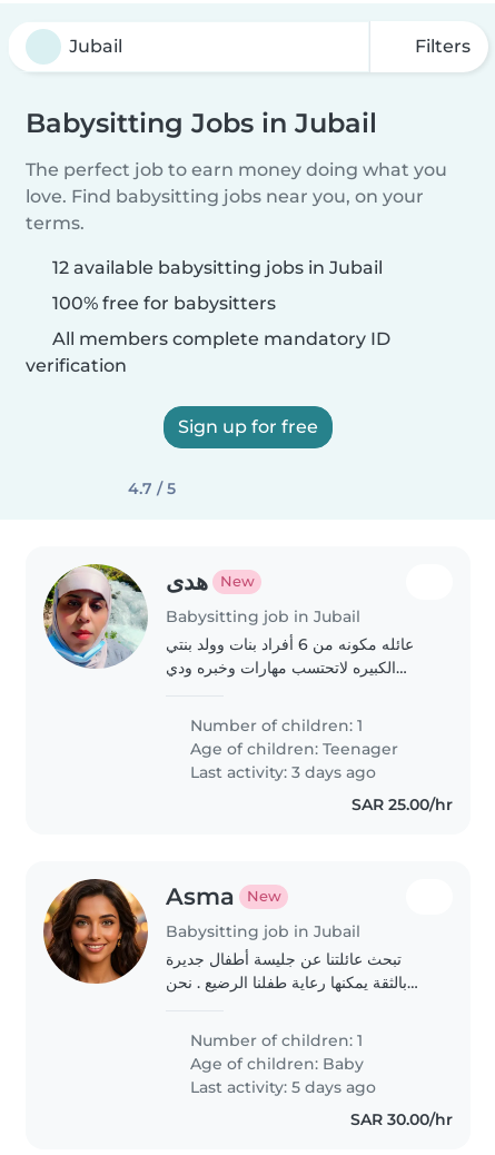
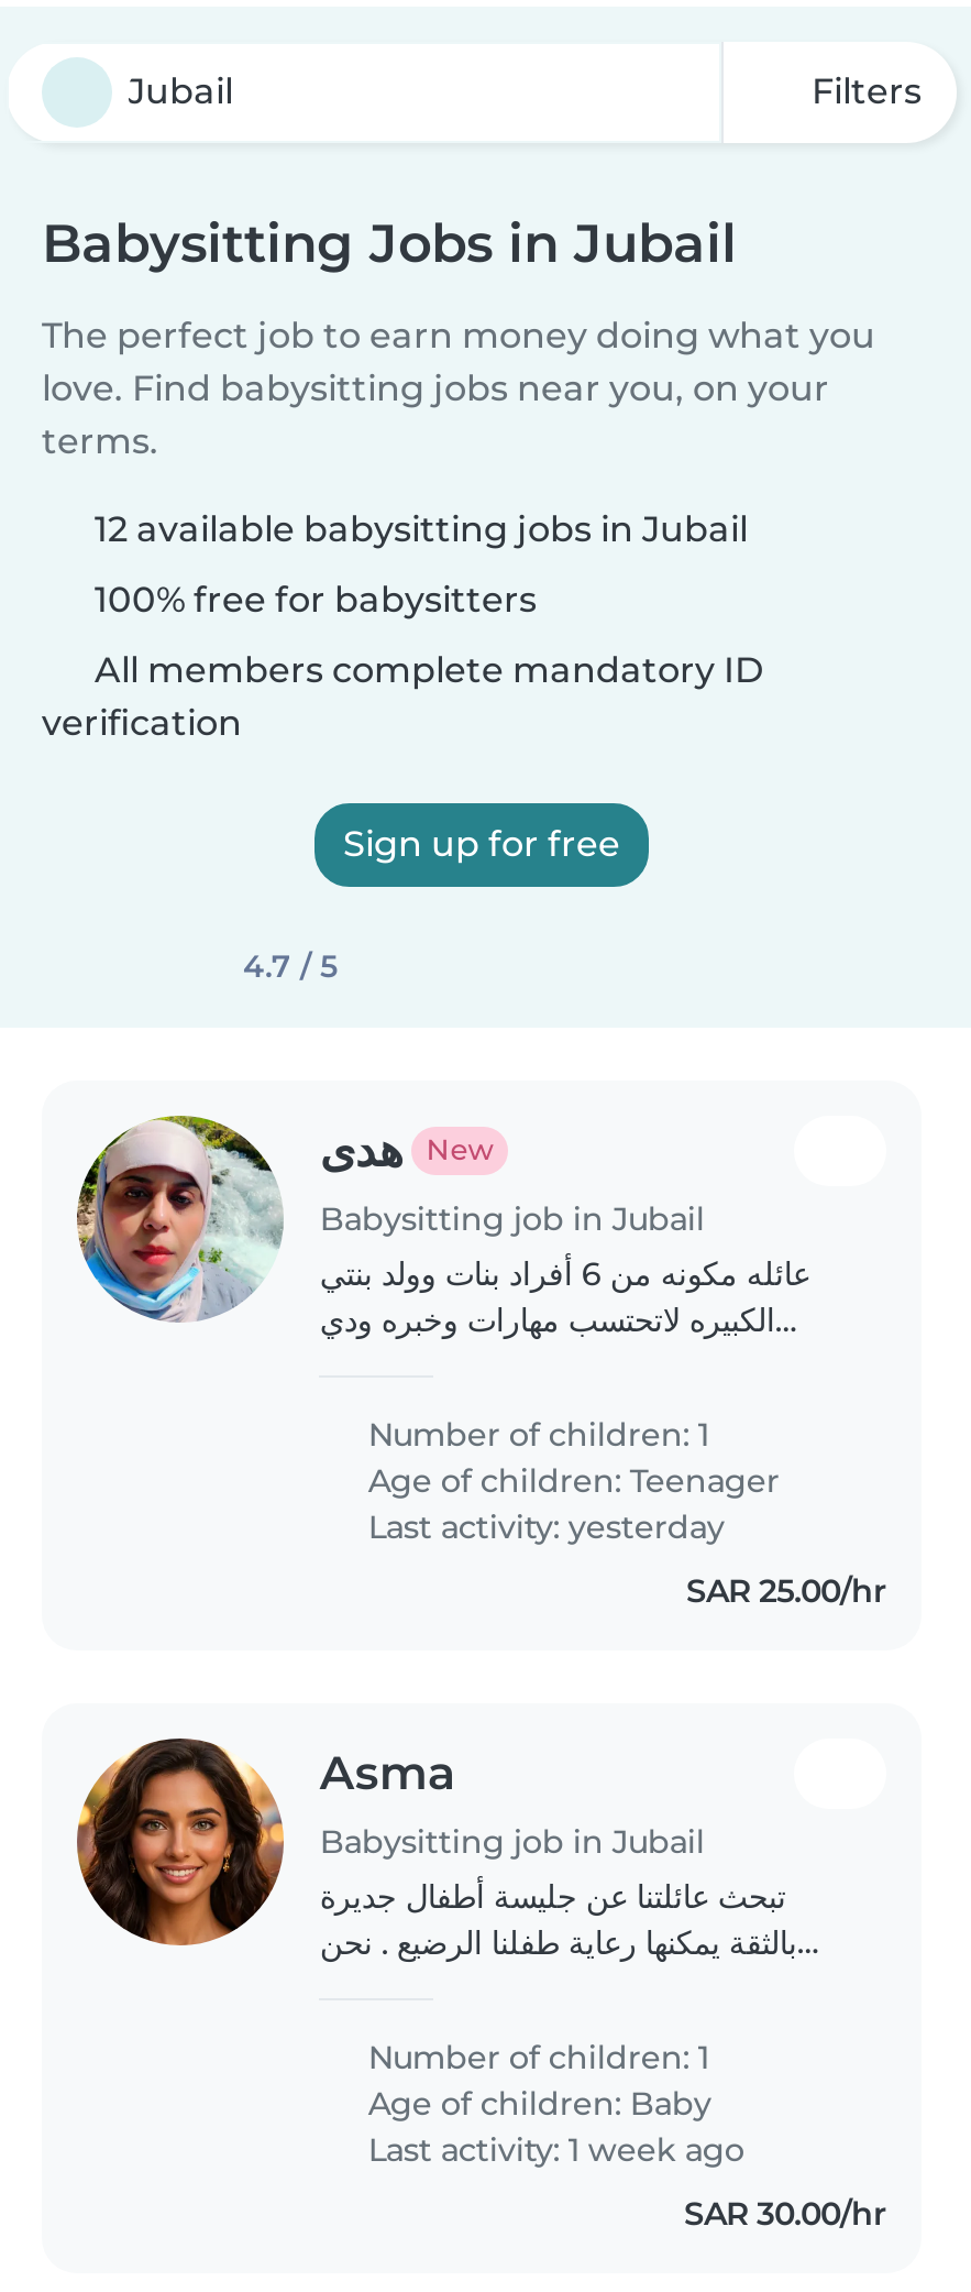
- Last activity: 3 days ago
+ Last activity: yesterday

- New

- Last activity: 5 days ago
+ Last activity: 1 week ago
